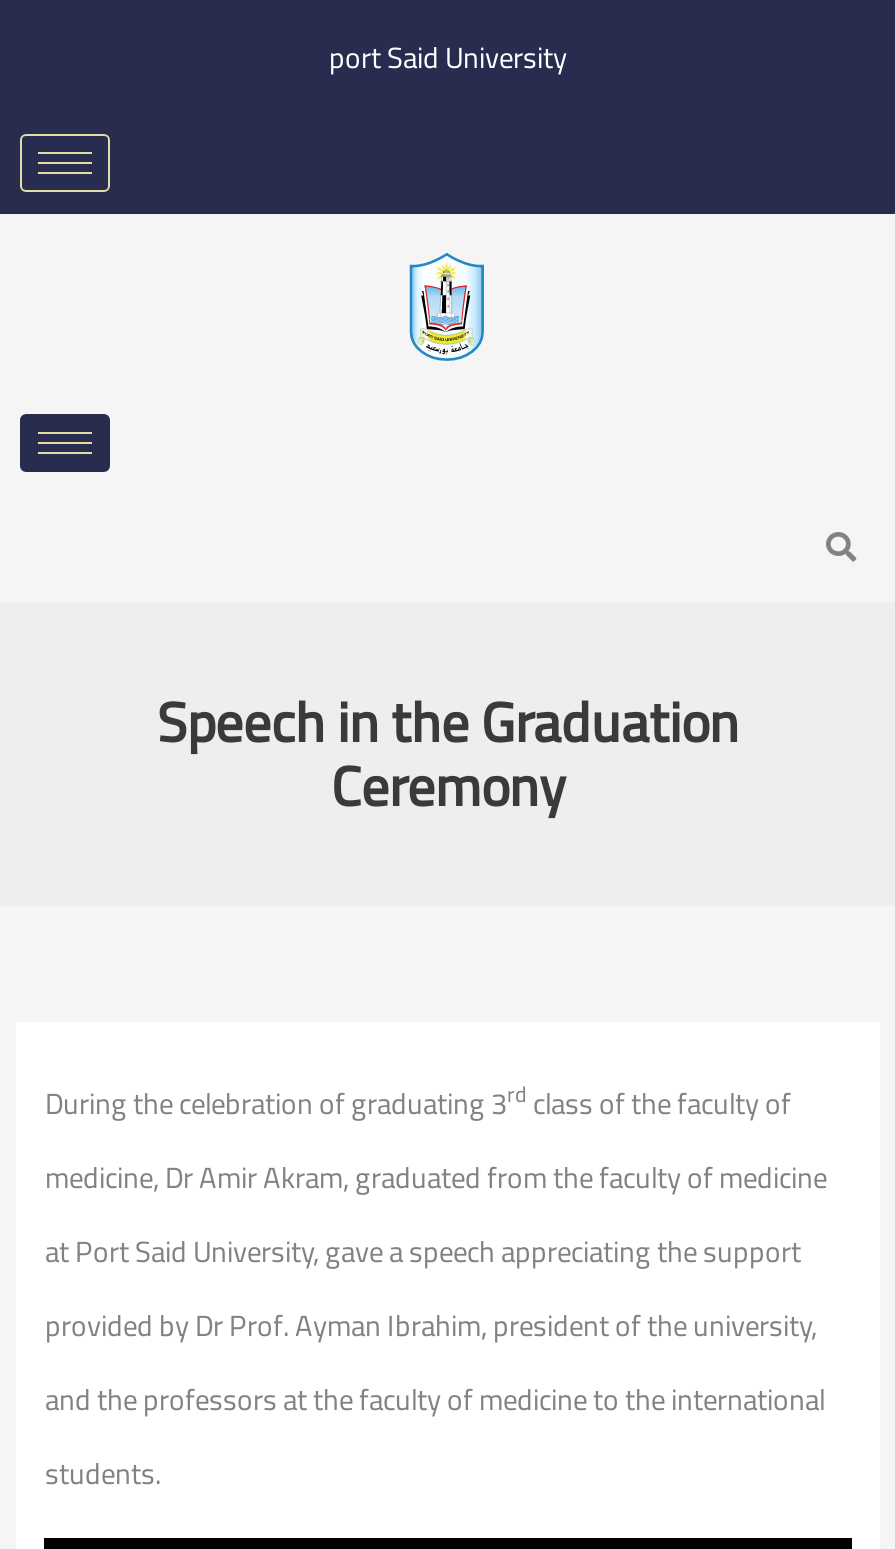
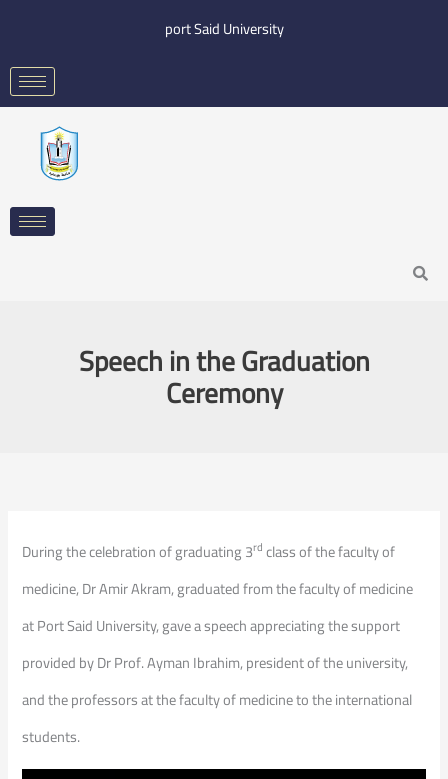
+ [image]

- [image]
